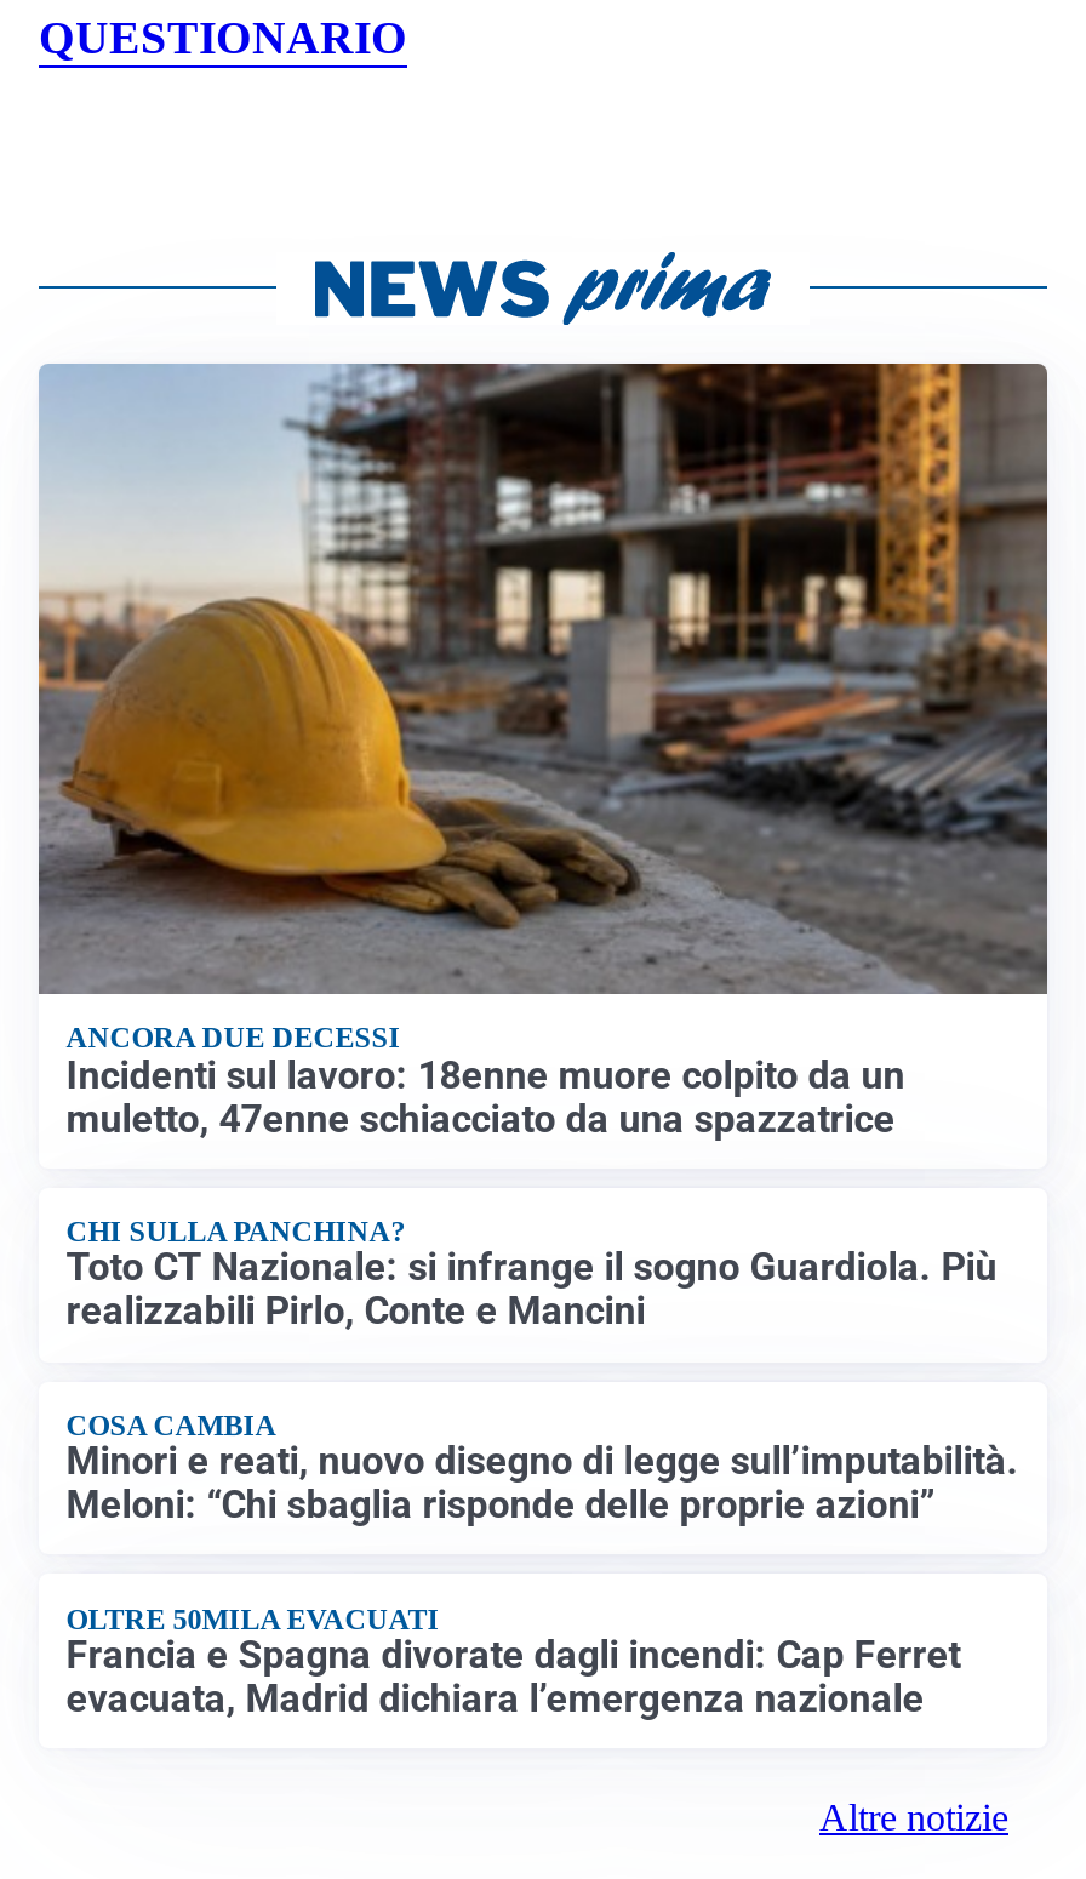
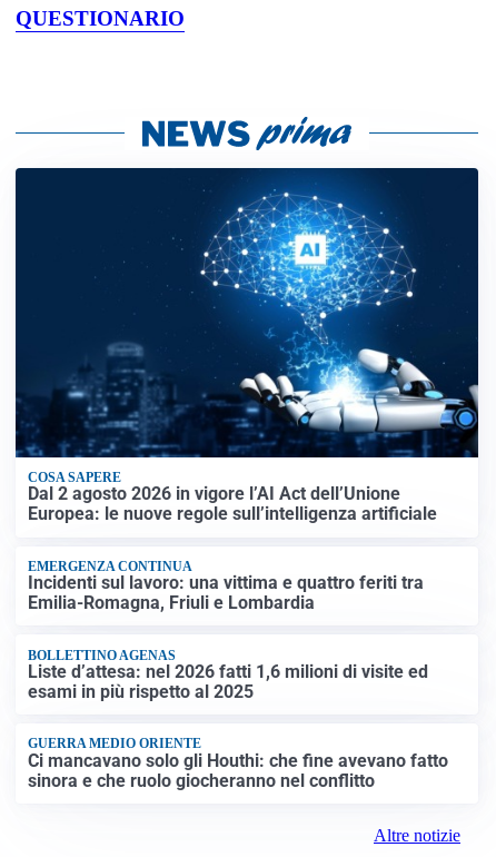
- [image]
- ANCORA DUE DECESSI
- Incidenti sul lavoro: 18enne muore colpito da un
- muletto, 47enne schiacciato da una spazzatrice
+ [image]
+ COSA SAPERE
+ Dal 2 agosto 2026 in vigore l’AI Act dell’Unione
+ Europea: le nuove regole sull’intelligenza artificiale

- CHI SULLA PANCHINA?
- Toto CT Nazionale: si infrange il sogno Guardiola. Più
- realizzabili Pirlo, Conte e Mancini
+ EMERGENZA CONTINUA
+ Incidenti sul lavoro: una vittima e quattro feriti tra
+ Emilia-Romagna, Friuli e Lombardia

- COSA CAMBIA
- Minori e reati, nuovo disegno di legge sull’imputabilità.
- Meloni: “Chi sbaglia risponde delle proprie azioni”
+ BOLLETTINO AGENAS
+ Liste d’attesa: nel 2026 fatti 1,6 milioni di visite ed
+ esami in più rispetto al 2025

- OLTRE 50MILA EVACUATI
- Francia e Spagna divorate dagli incendi: Cap Ferret
- evacuata, Madrid dichiara l’emergenza nazionale
+ GUERRA MEDIO ORIENTE
+ Ci mancavano solo gli Houthi: che fine avevano fatto
+ sinora e che ruolo giocheranno nel conflitto
